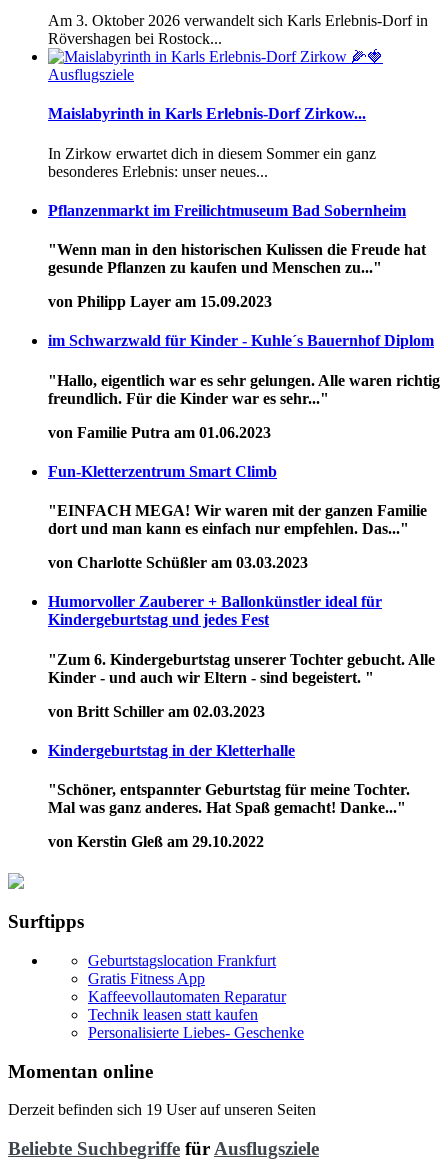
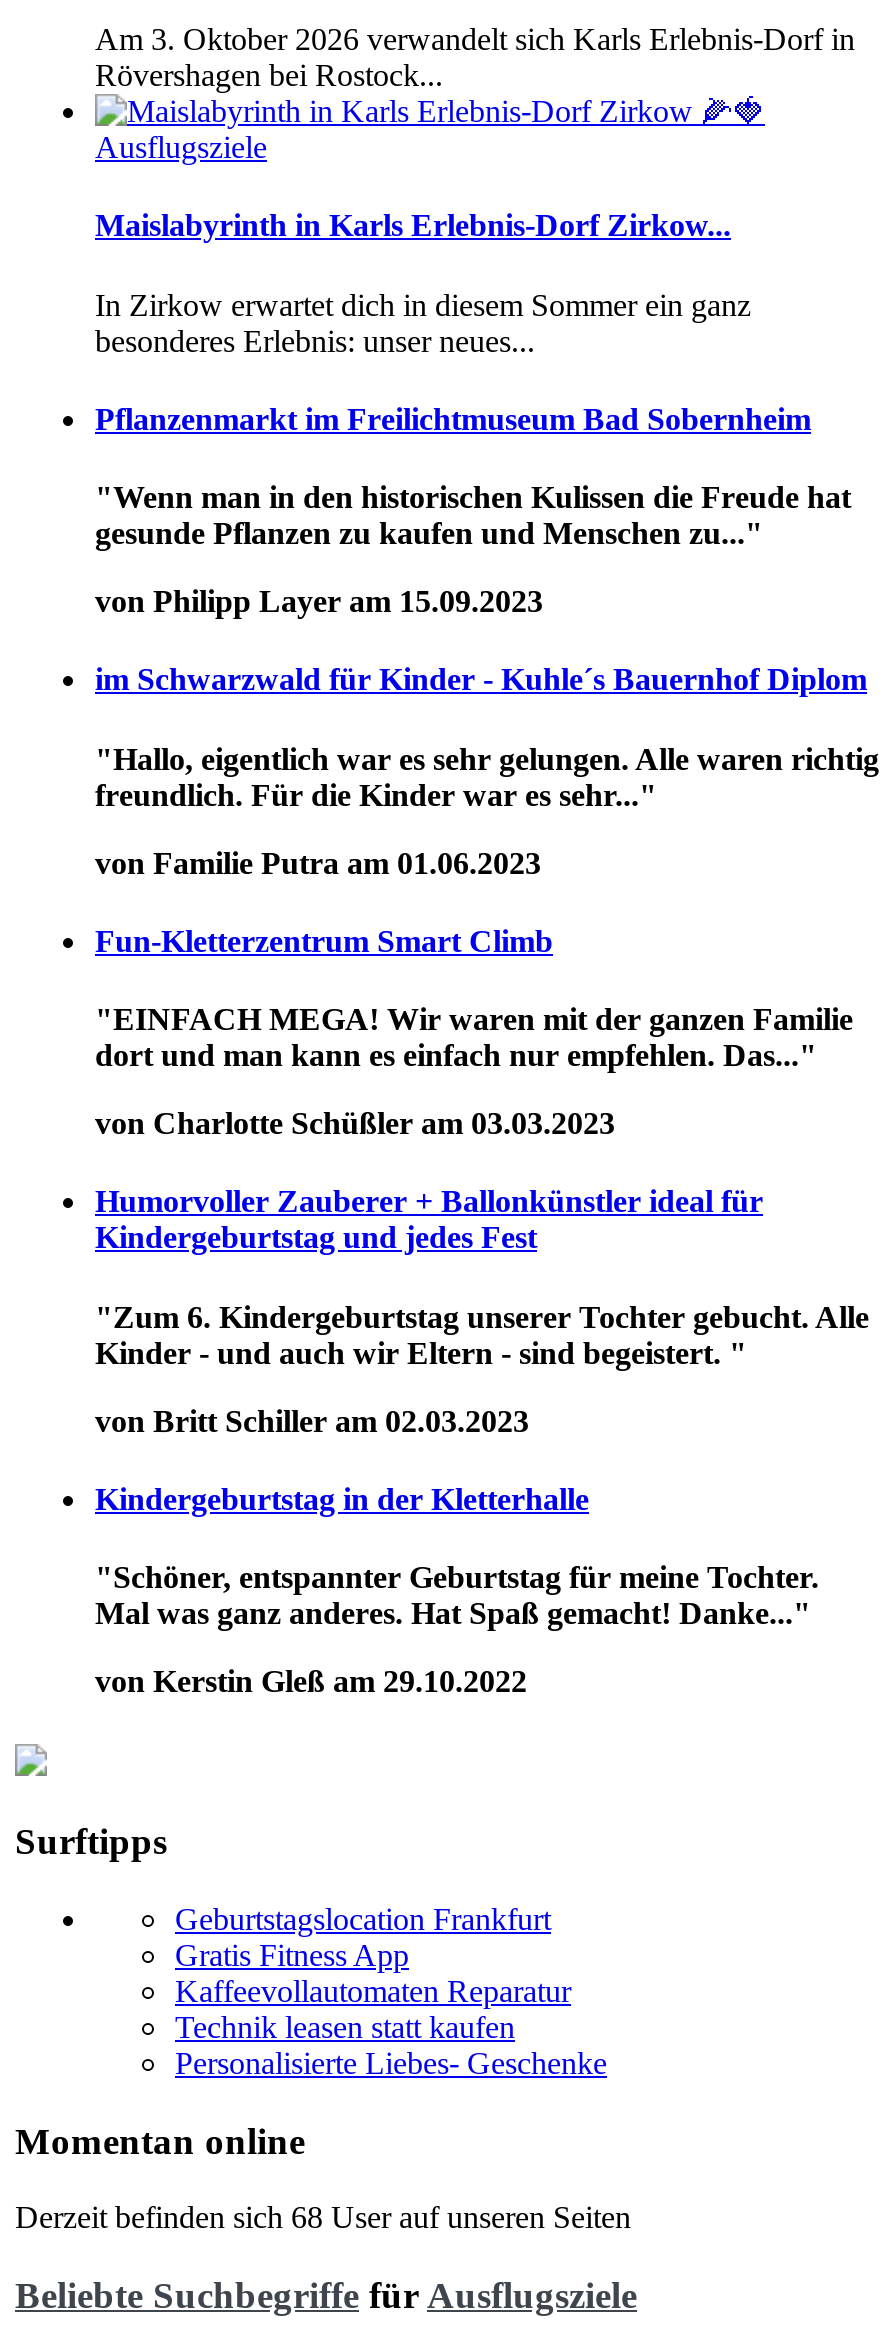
- Derzeit befinden sich 19 User auf unseren Seiten
+ Derzeit befinden sich 68 User auf unseren Seiten
